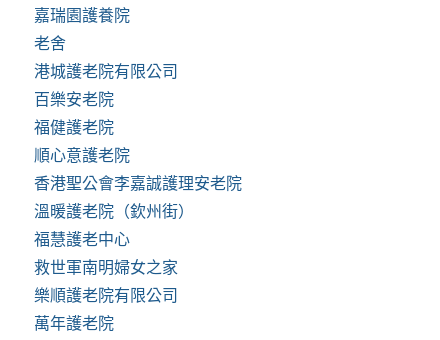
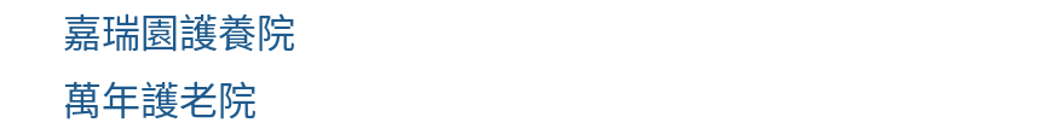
- 老舍
- 港城護老院有限公司
- 百樂安老院
- 福健護老院
- 順心意護老院
- 香港聖公會李嘉誠護理安老院
- 溫暖護老院（欽州街）
- 福慧護老中心
- 救世軍南明婦女之家
- 樂順護老院有限公司
